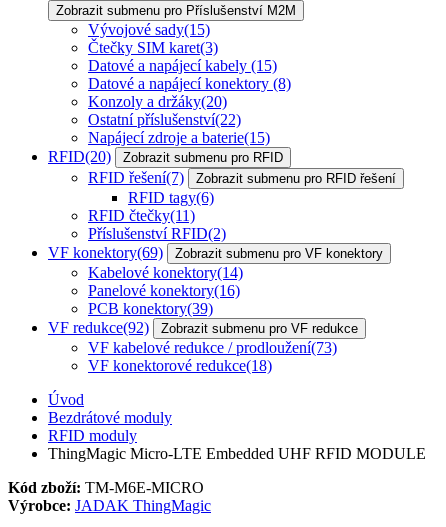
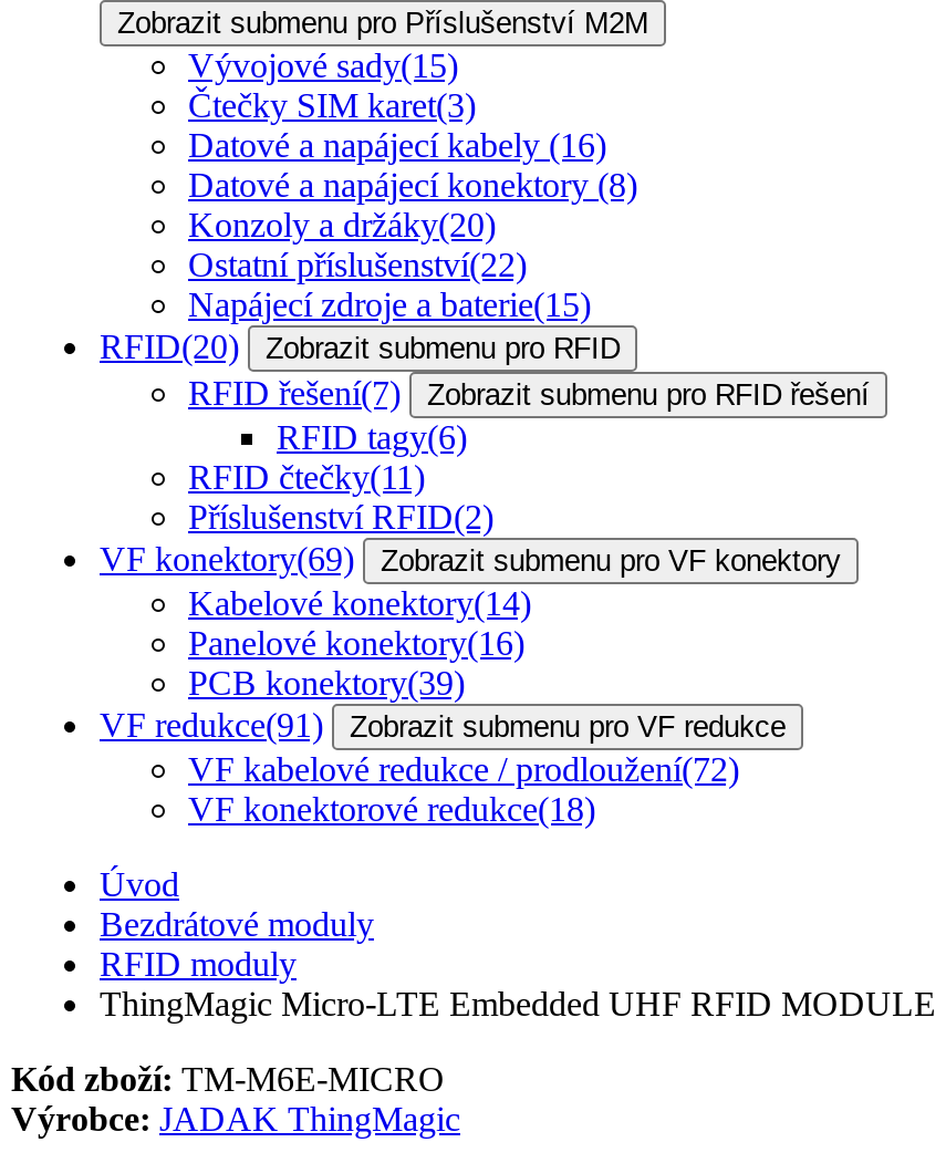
- Datové a napájecí kabely (15)
+ Datové a napájecí kabely (16)

- VF redukce(92) Zobrazit submenu pro VF redukce
+ VF redukce(91) Zobrazit submenu pro VF redukce

- VF kabelové redukce / prodloužení(73)
+ VF kabelové redukce / prodloužení(72)
